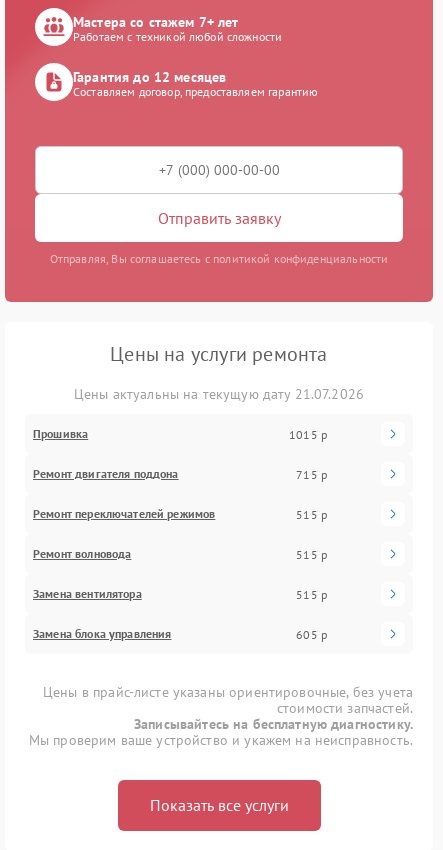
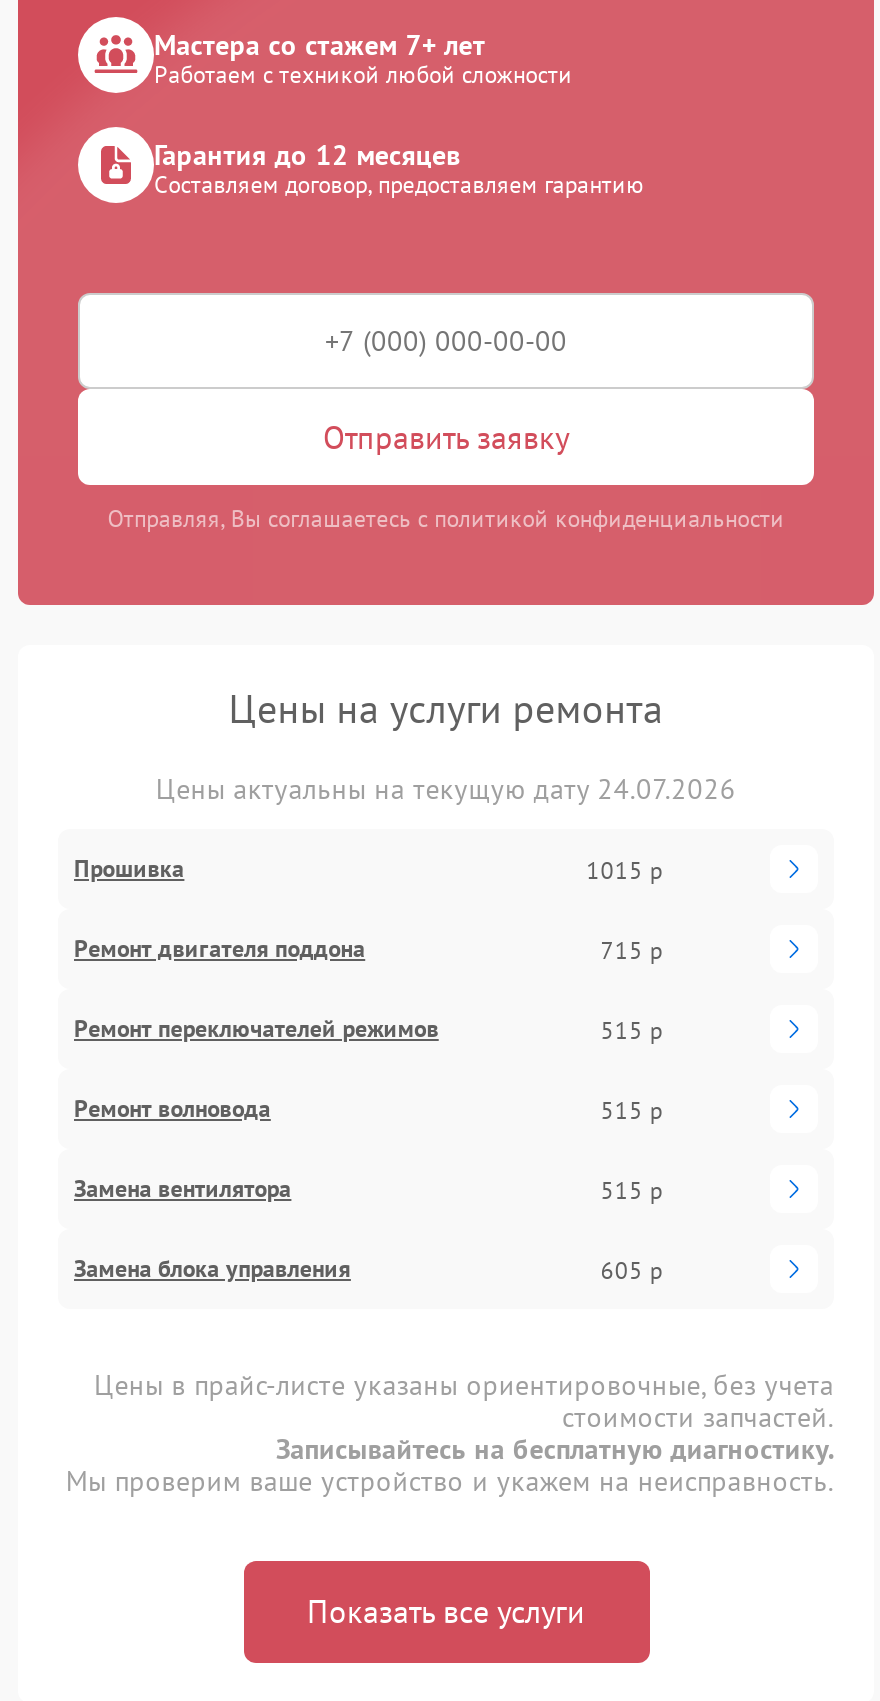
- Цены актуальны на текущую дату 21.07.2026
+ Цены актуальны на текущую дату 24.07.2026
